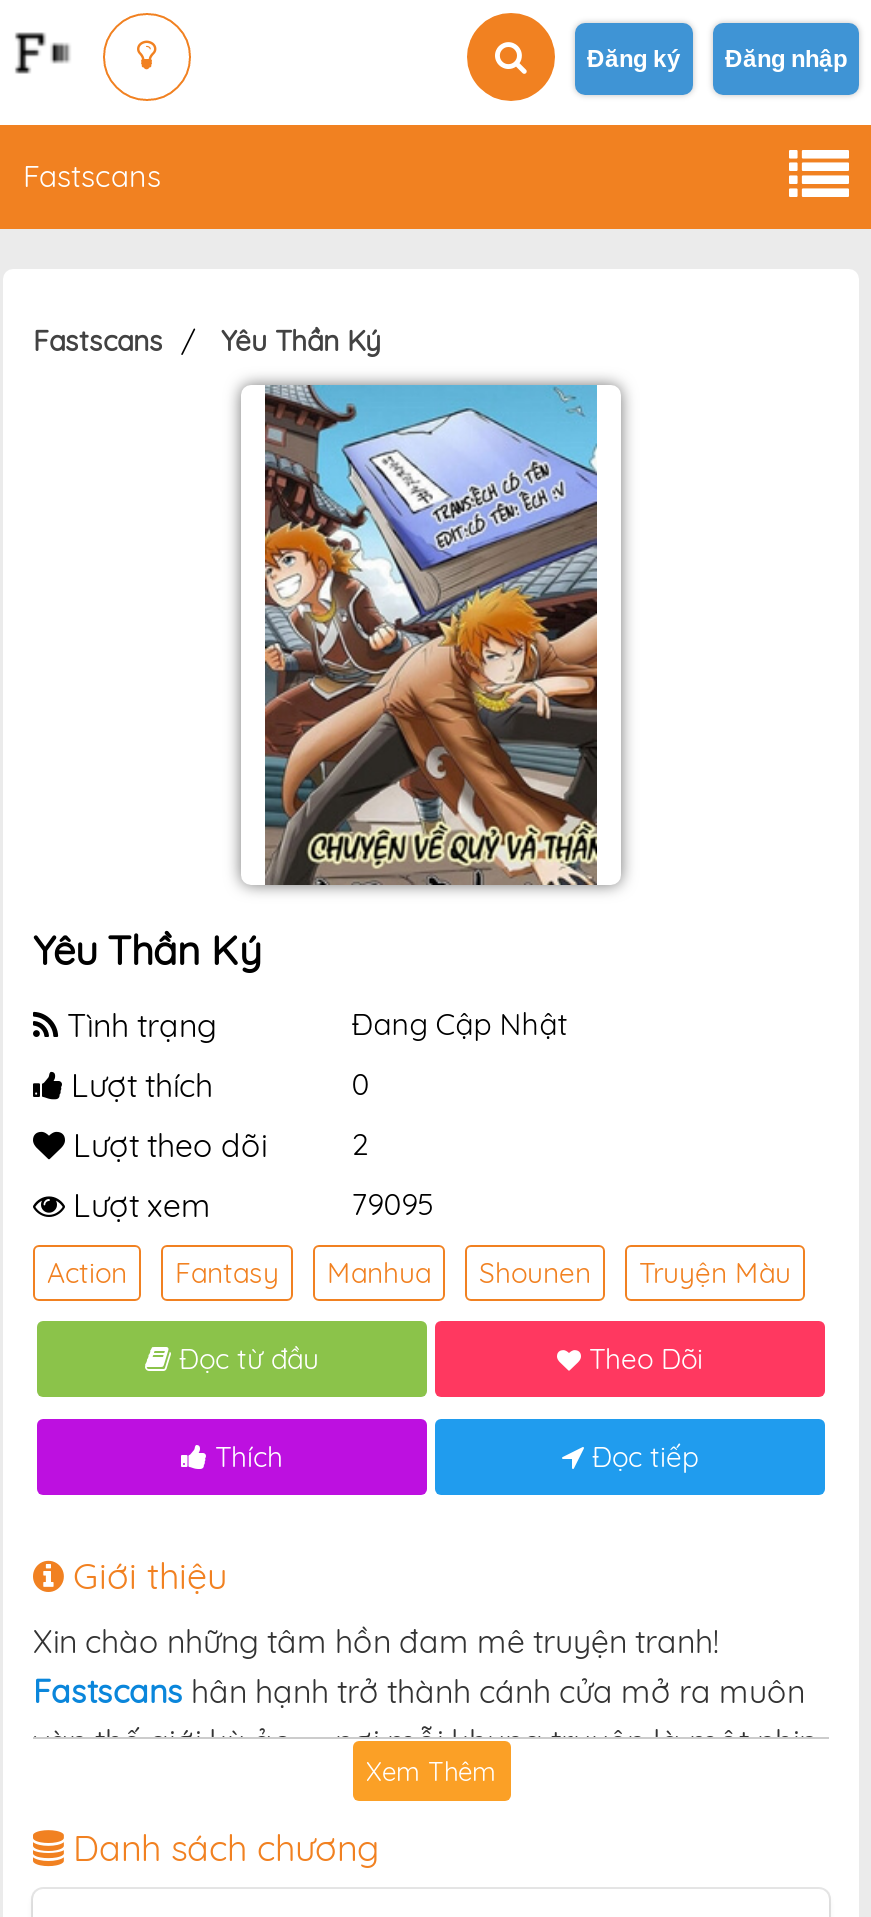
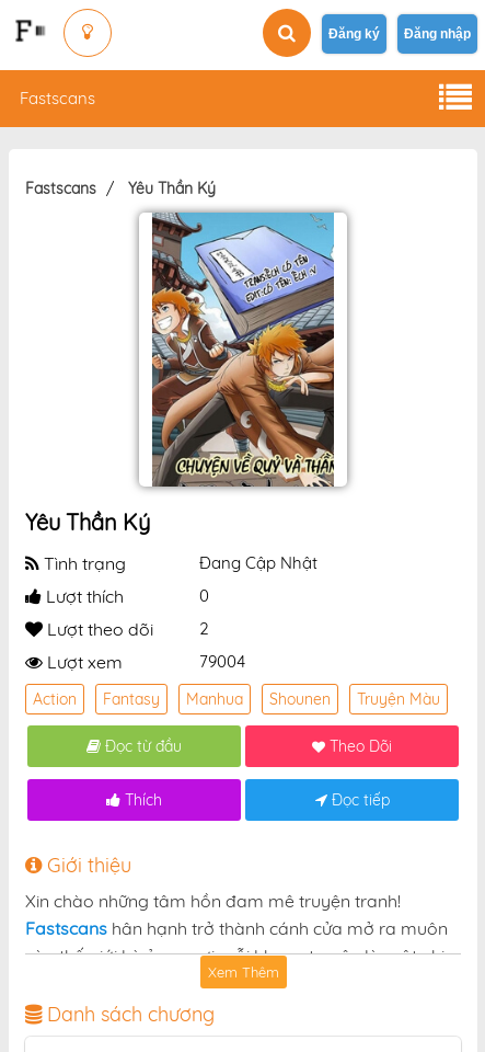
- 79095
+ 79004
